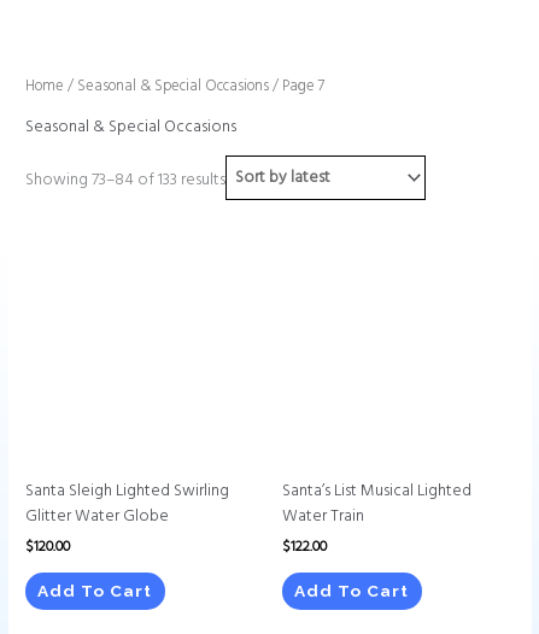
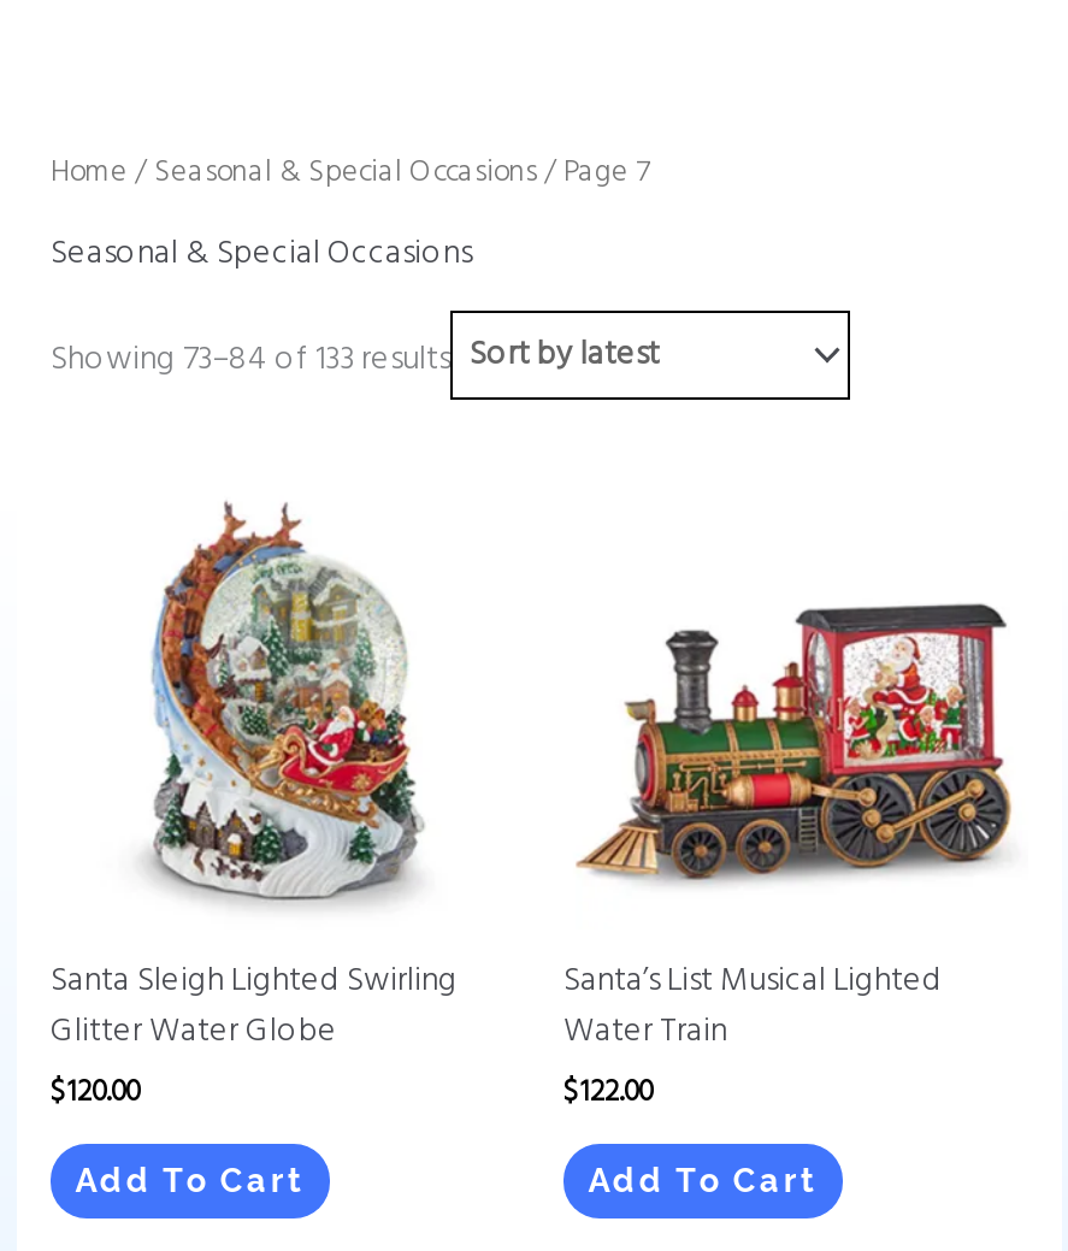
+ [image]

+ [image]
